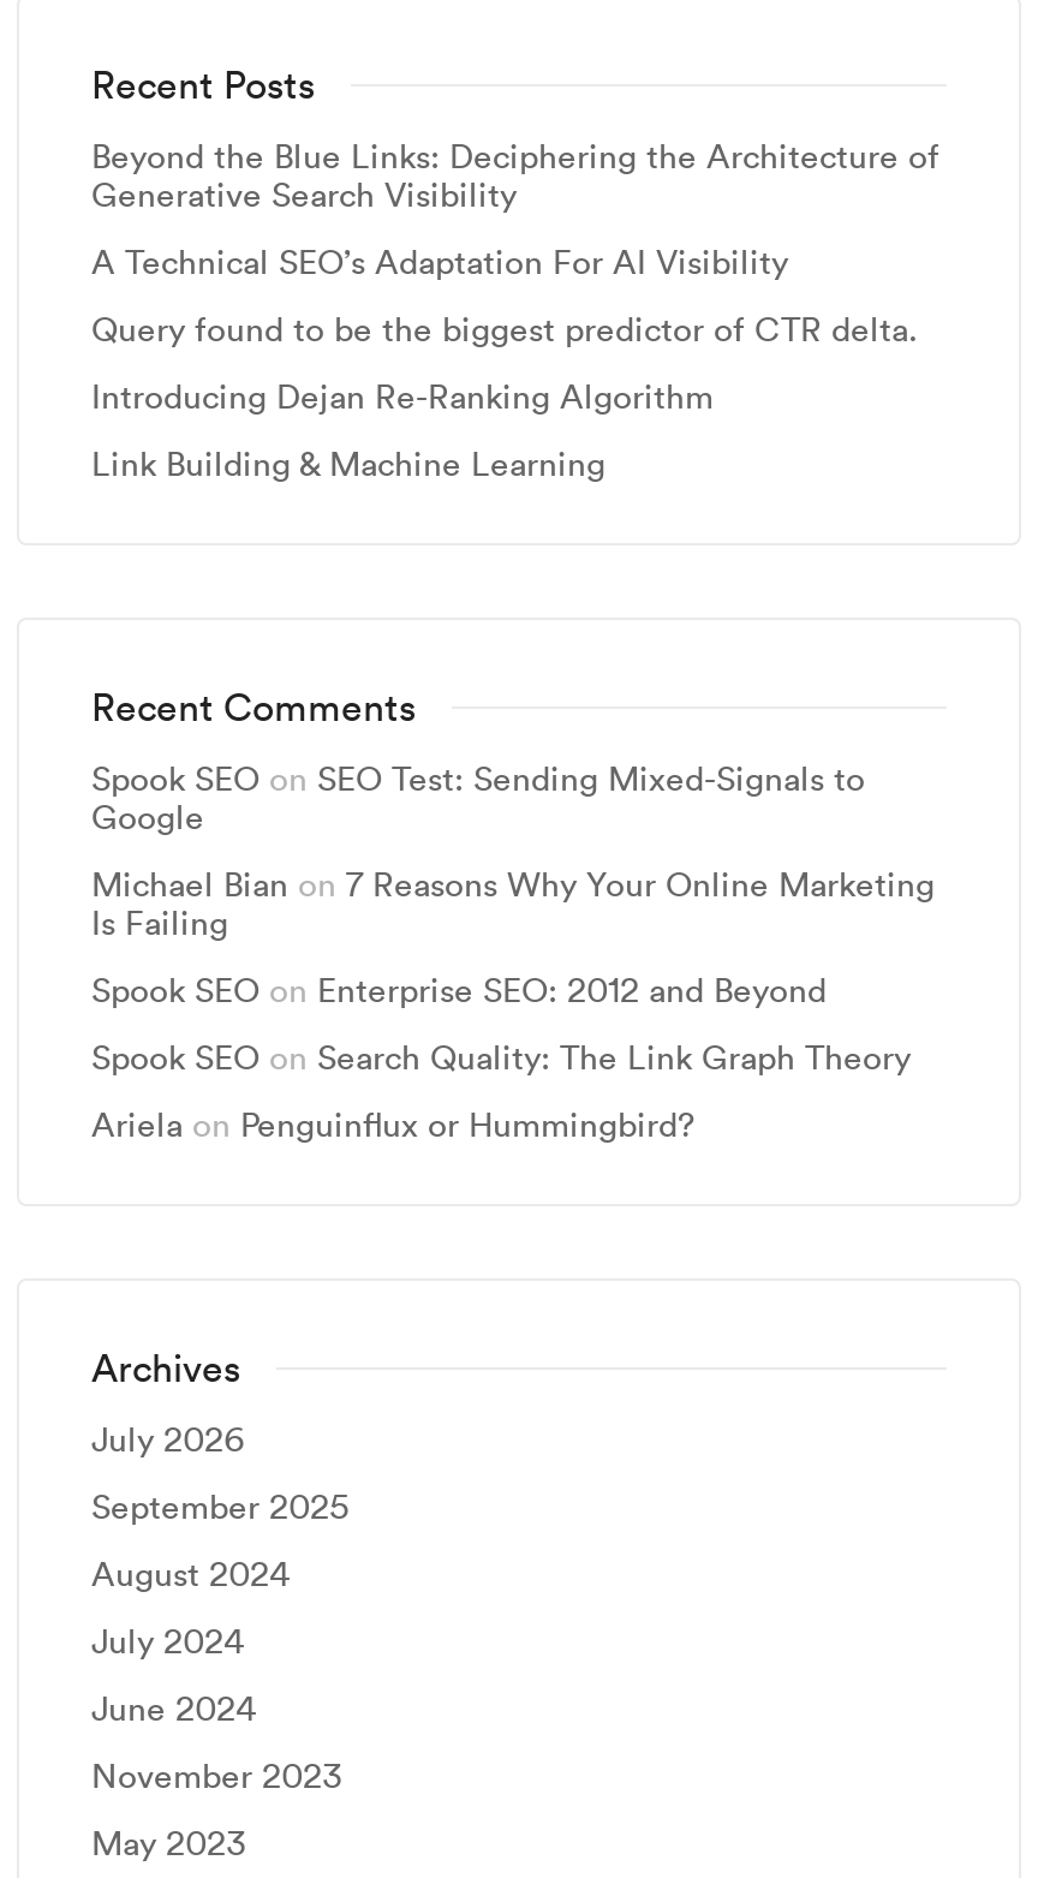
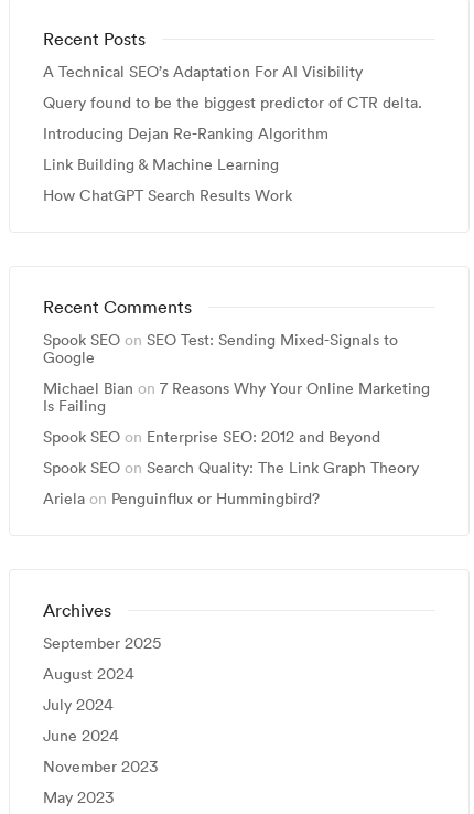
- Beyond the Blue Links: Deciphering the Architecture of
- Generative Search Visibility

+ How ChatGPT Search Results Work

- July 2026
